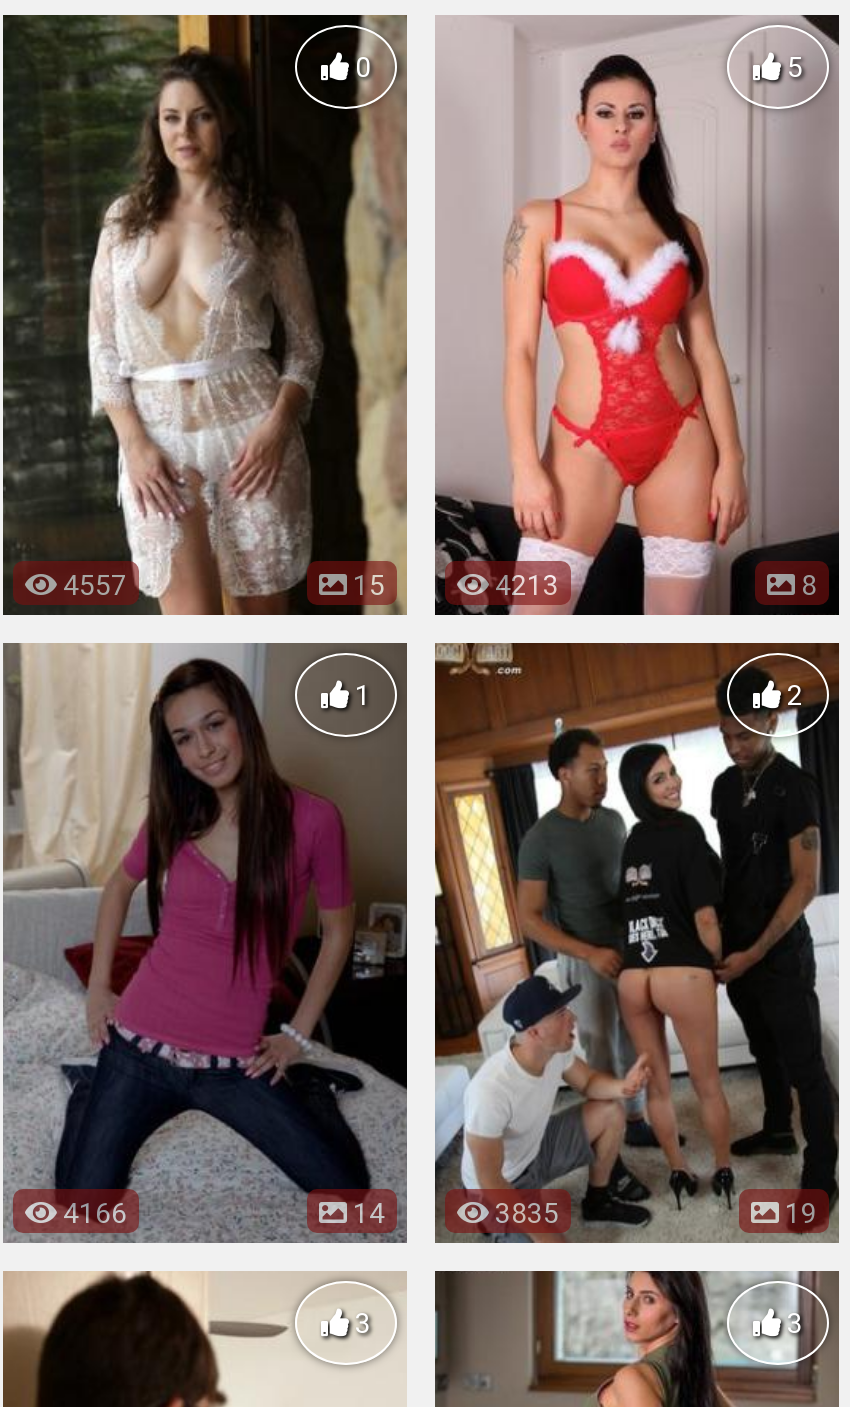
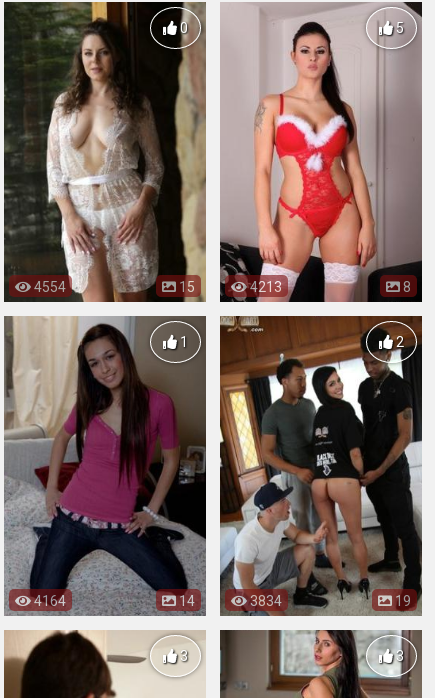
- 4557
+ 4554

- 4166
+ 4164

- 3835
+ 3834
